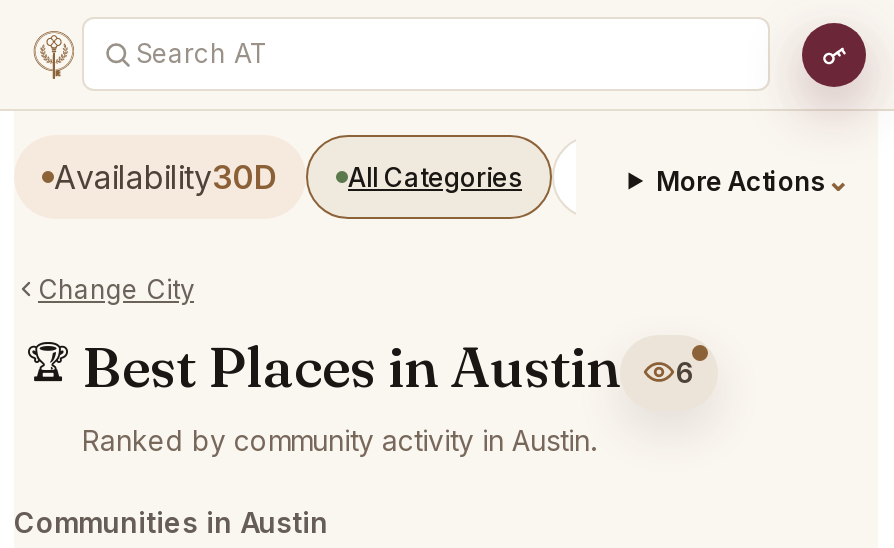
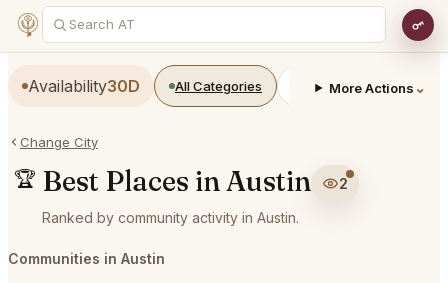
- 6
+ 2
